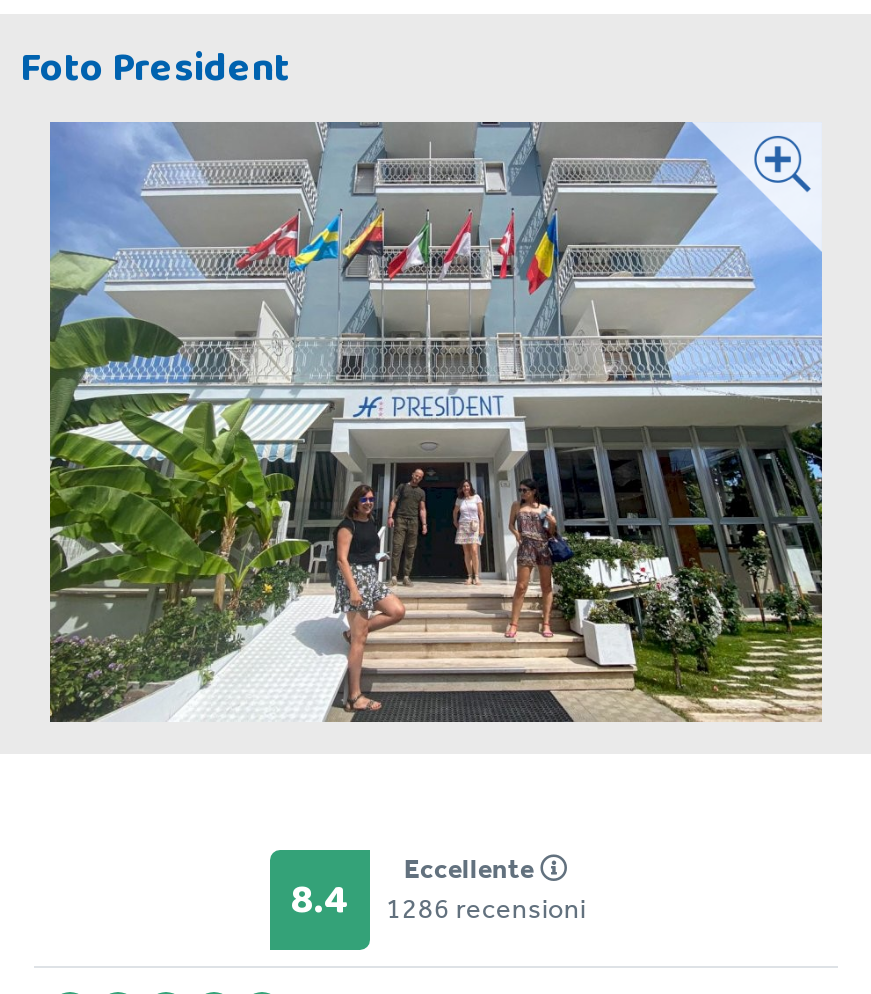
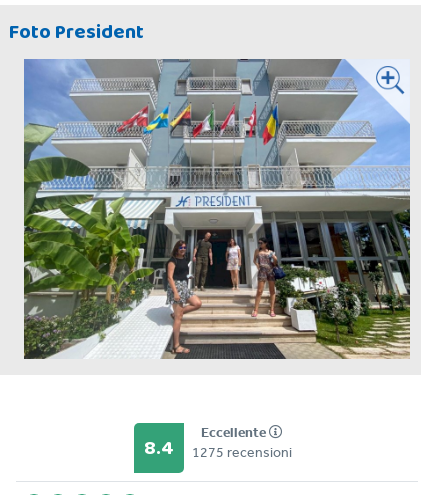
- 8.4 1286 recensioni Eccellente
+ 8.4 1275 recensioni Eccellente
